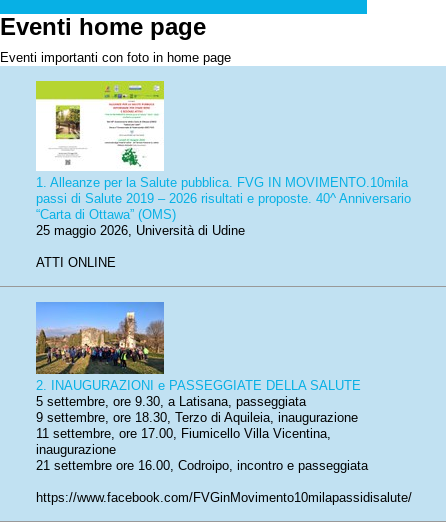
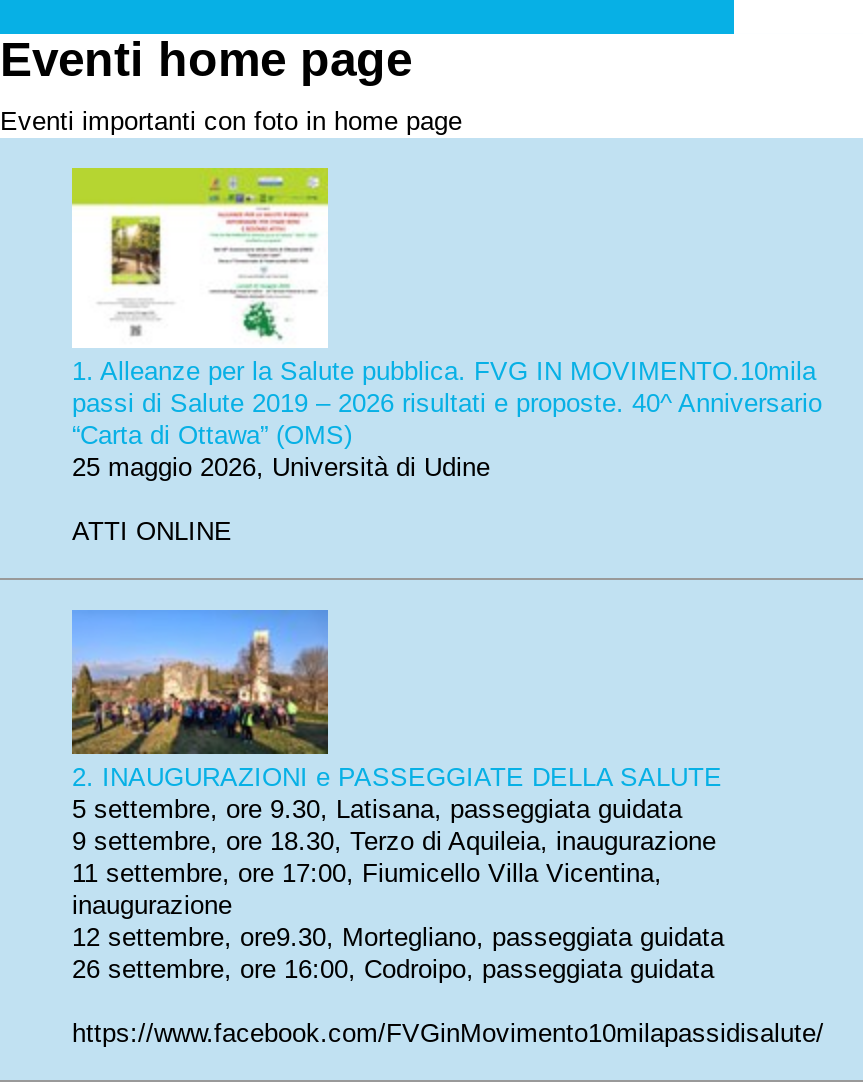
- 5 settembre, ore 9.30, a Latisana, passeggiata
+ 5 settembre, ore 9.30, Latisana, passeggiata guidata

- 11 settembre, ore 17.00, Fiumicello Villa Vicentina,
+ 11 settembre, ore 17:00, Fiumicello Villa Vicentina,

- 21 settembre ore 16.00, Codroipo, incontro e passeggiata
+ 12 settembre, ore9.30, Mortegliano, passeggiata guidata
+ 26 settembre, ore 16:00, Codroipo, passeggiata guidata
